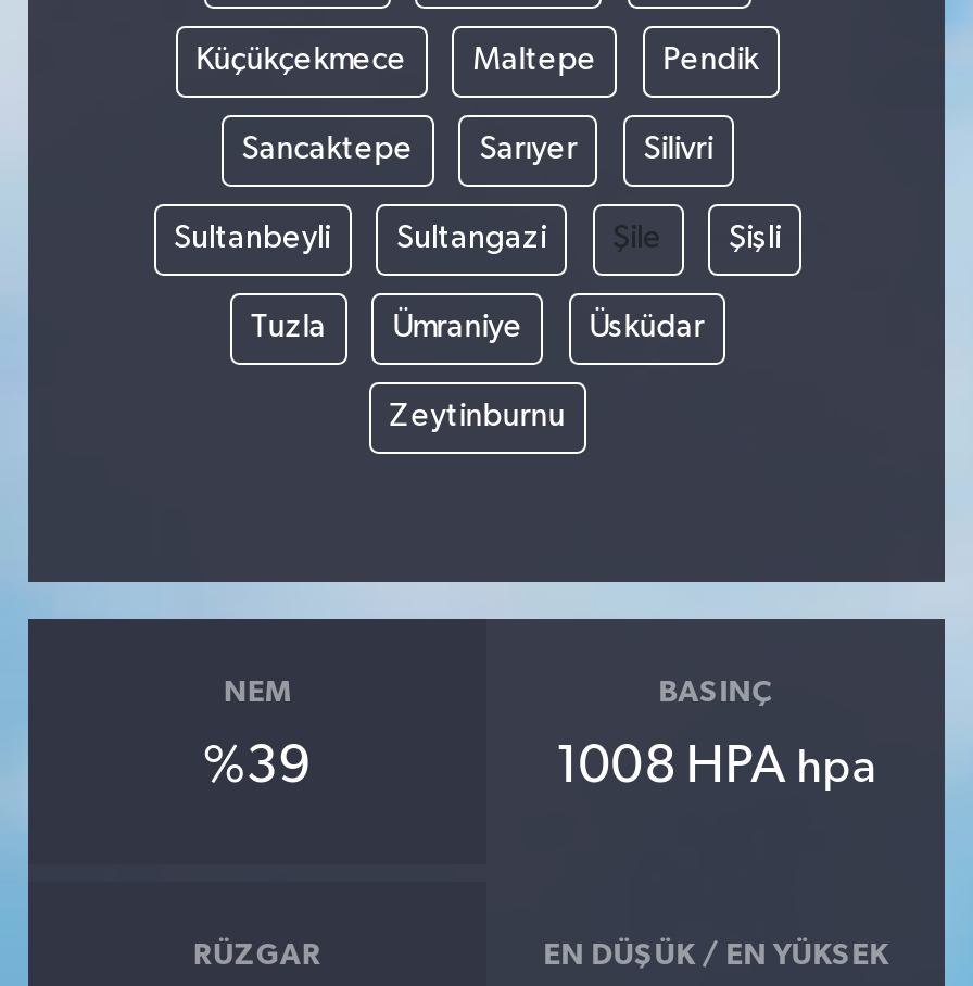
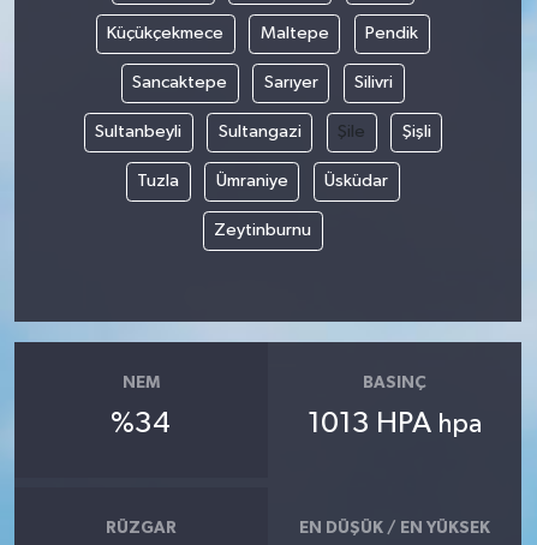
- %39
+ %34

- 1008 HPA hpa
+ 1013 HPA hpa
